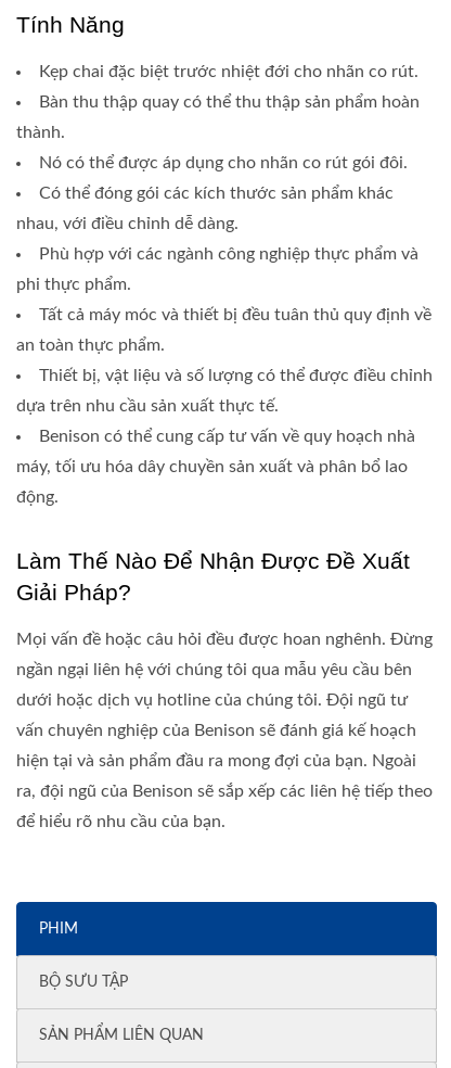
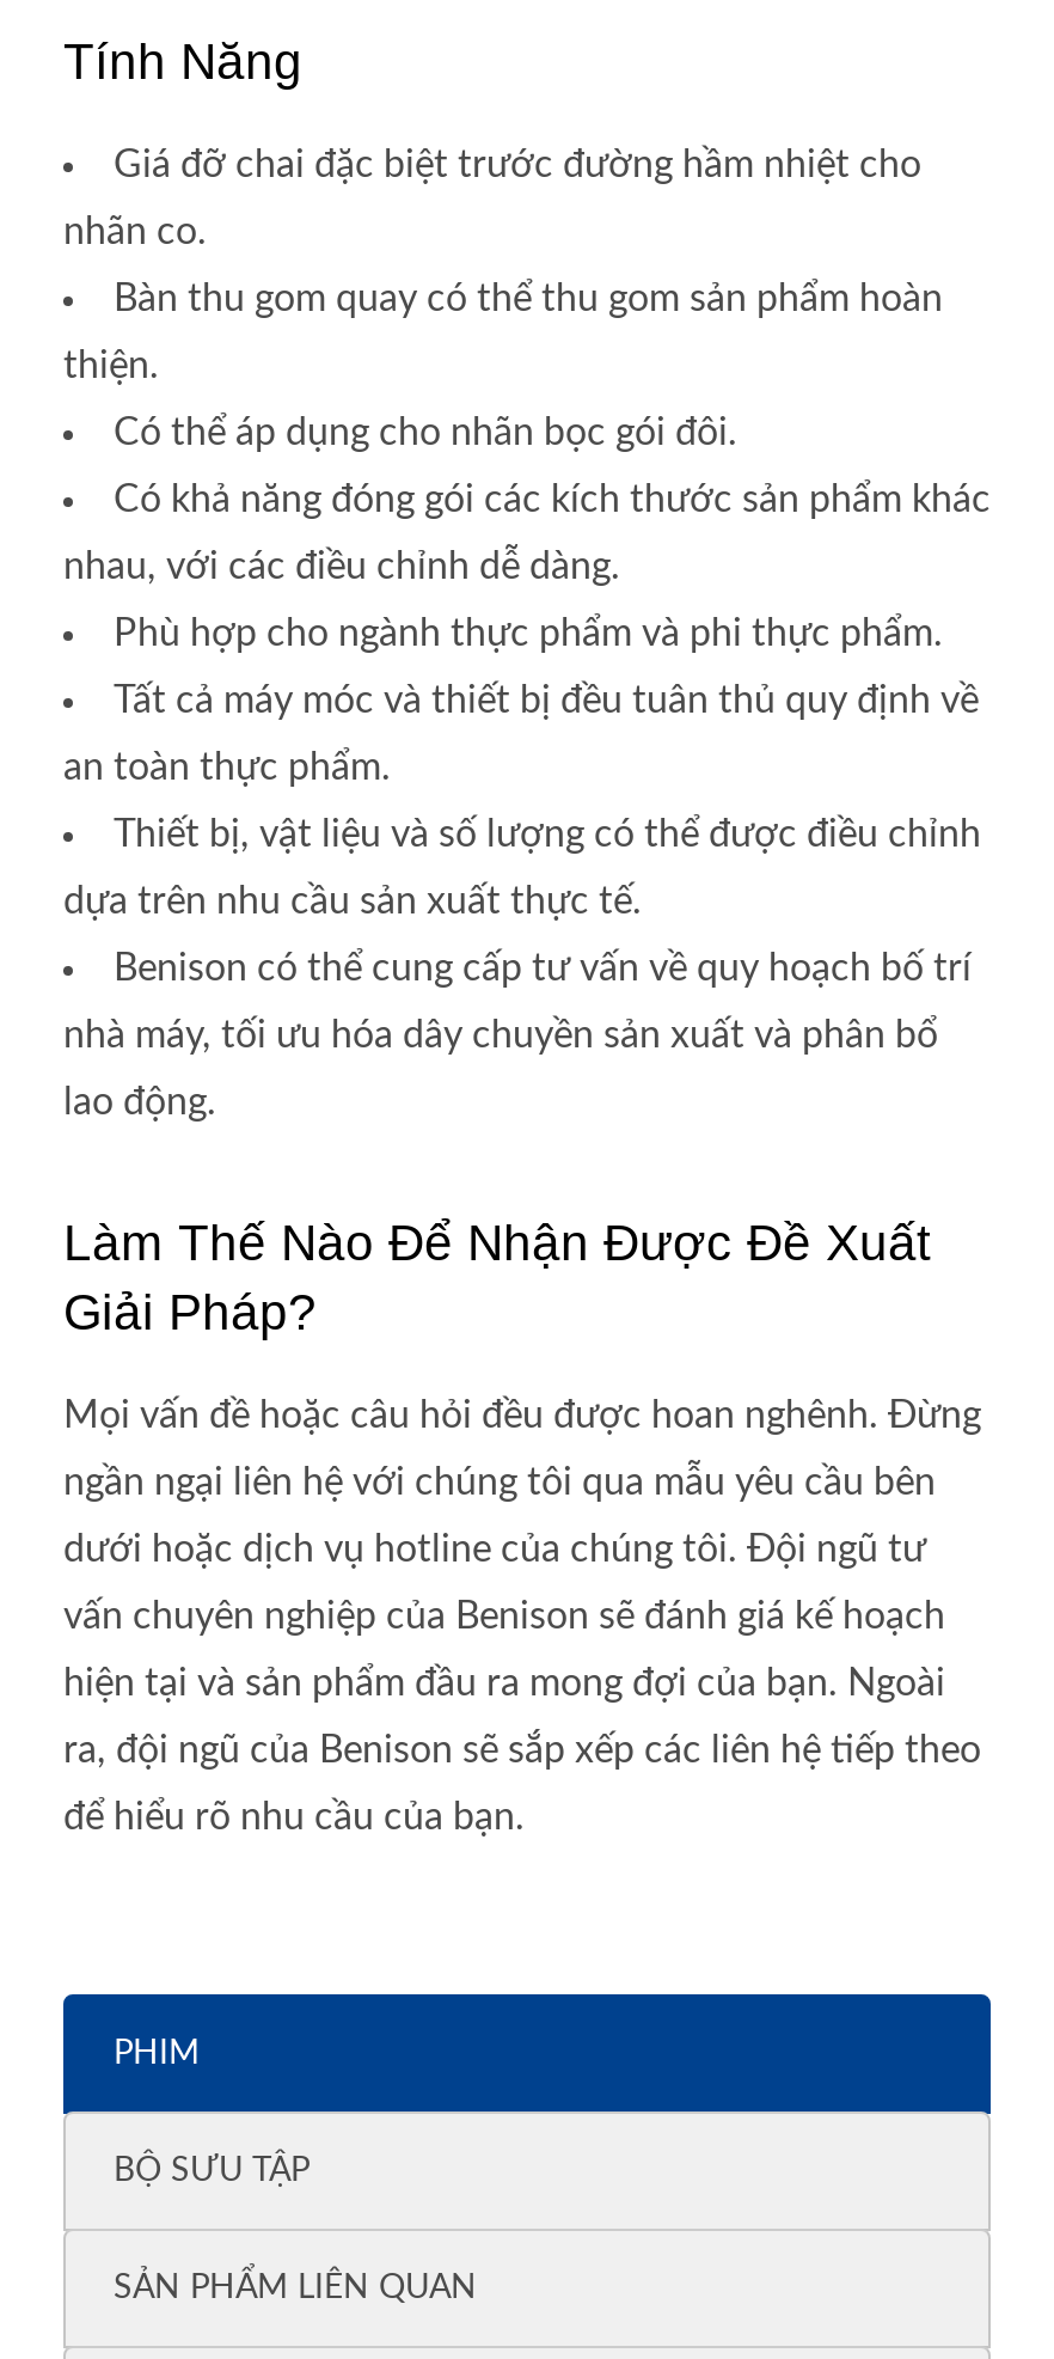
- Kẹp chai đặc biệt trước nhiệt đới cho nhãn co rút.
+ Giá đỡ chai đặc biệt trước đường hầm nhiệt cho

- Bàn thu thập quay có thể thu thập sản phẩm hoàn
+ nhãn co.

- thành.
+ Bàn thu gom quay có thể thu gom sản phẩm hoàn

- Nó có thể được áp dụng cho nhãn co rút gói đôi.
+ thiện.

- Có thể đóng gói các kích thước sản phẩm khác
+ Có thể áp dụng cho nhãn bọc gói đôi.

- nhau, với điều chỉnh dễ dàng.
+ Có khả năng đóng gói các kích thước sản phẩm khác

- Phù hợp với các ngành công nghiệp thực phẩm và
+ nhau, với các điều chỉnh dễ dàng.

- phi thực phẩm.
+ Phù hợp cho ngành thực phẩm và phi thực phẩm.

- Benison có thể cung cấp tư vấn về quy hoạch nhà
+ Benison có thể cung cấp tư vấn về quy hoạch bố trí

- máy, tối ưu hóa dây chuyền sản xuất và phân bổ lao
+ nhà máy, tối ưu hóa dây chuyền sản xuất và phân bổ

- động.
+ lao động.
